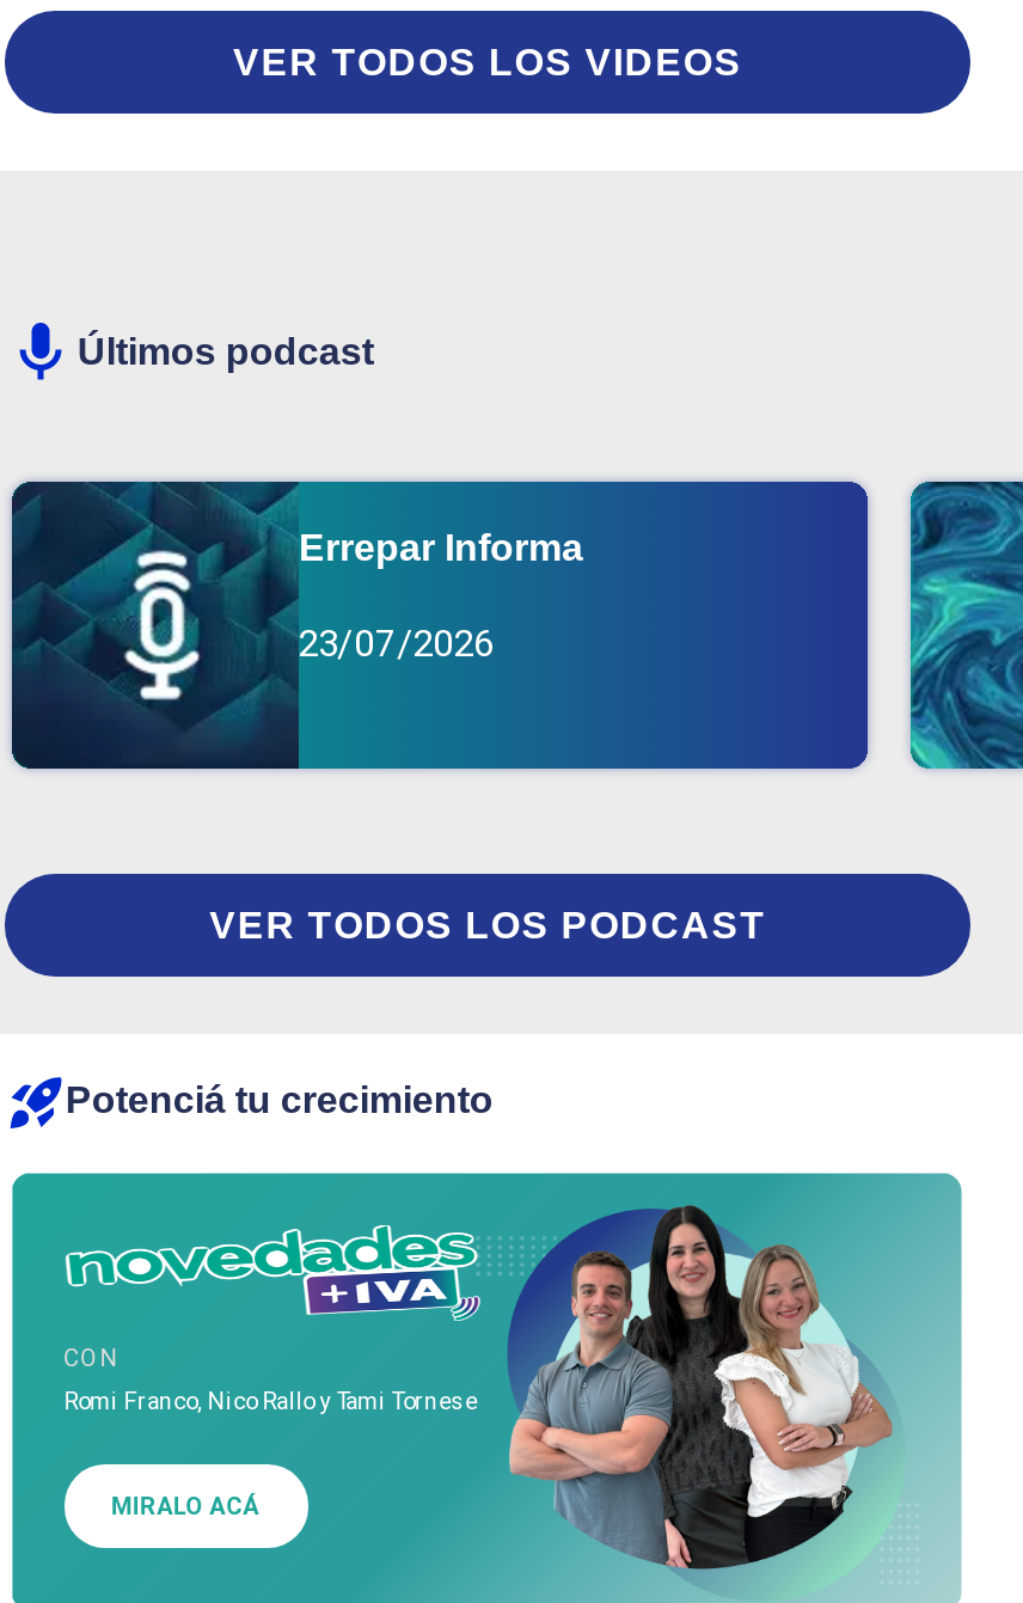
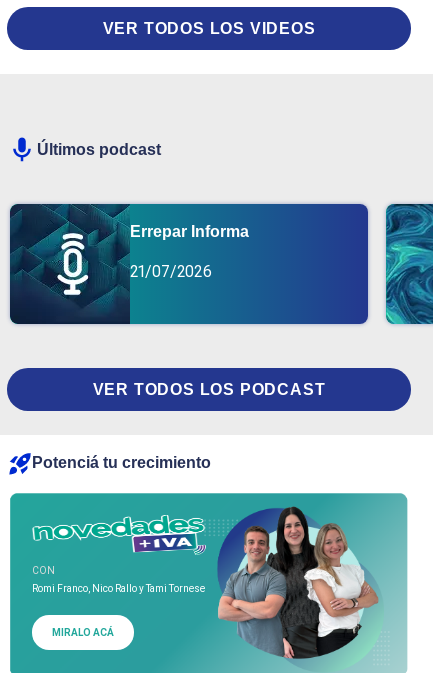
- 23/07/2026
+ 21/07/2026
